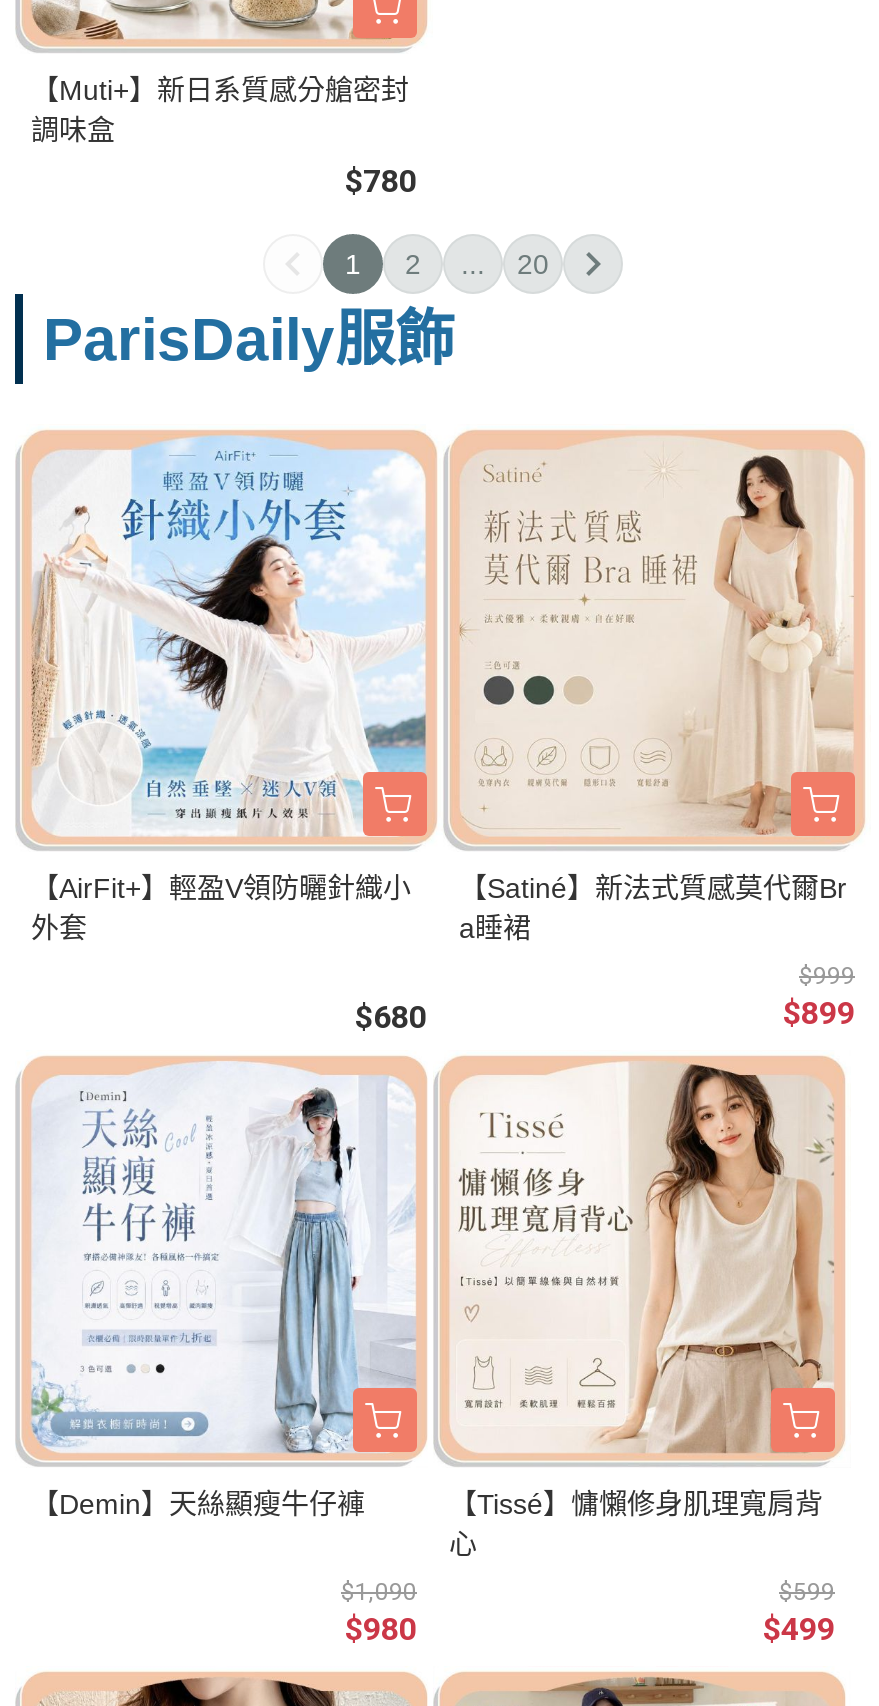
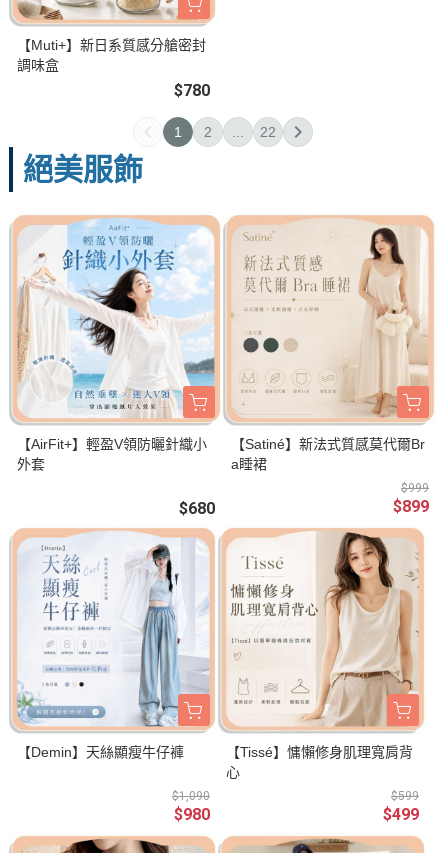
- 20
- ParisDaily服飾
+ 22
+ 絕美服飾
